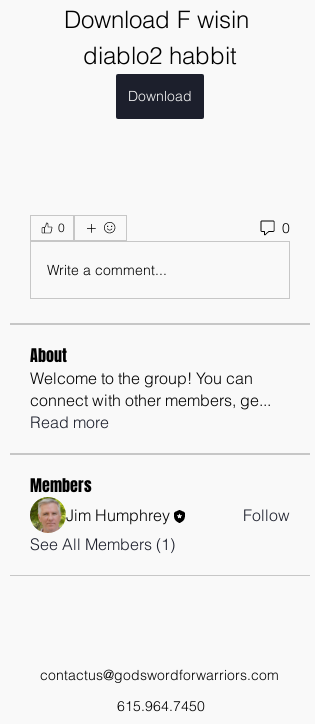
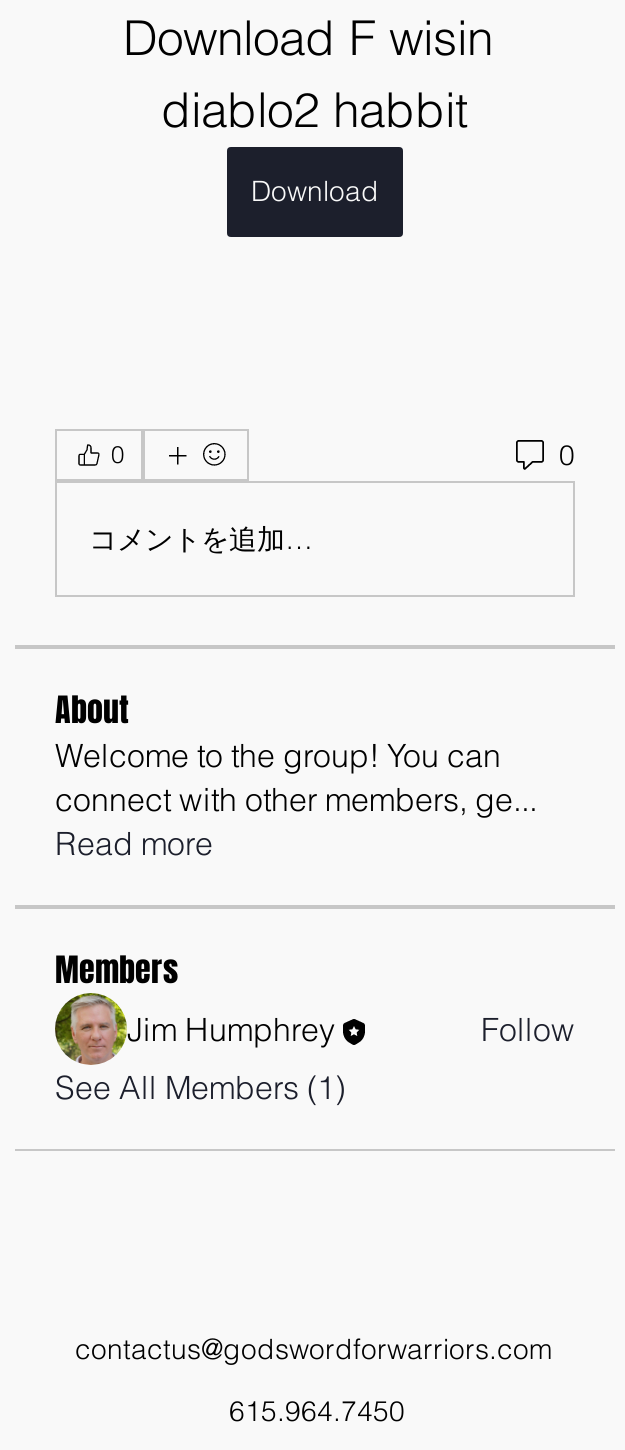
- Write a comment...
+ コメントを追加…
